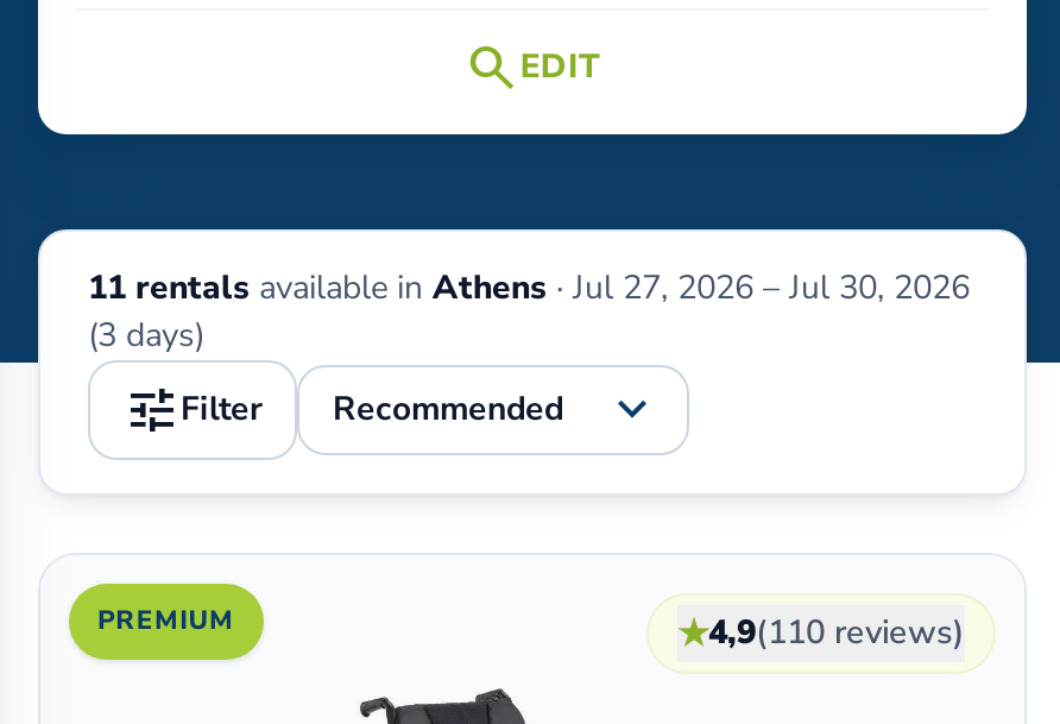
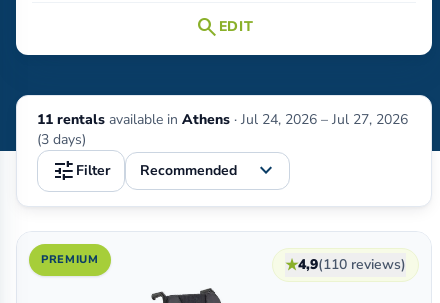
- 11 rentals available in Athens · Jul 27, 2026 – Jul 30, 2026
+ 11 rentals available in Athens · Jul 24, 2026 – Jul 27, 2026
